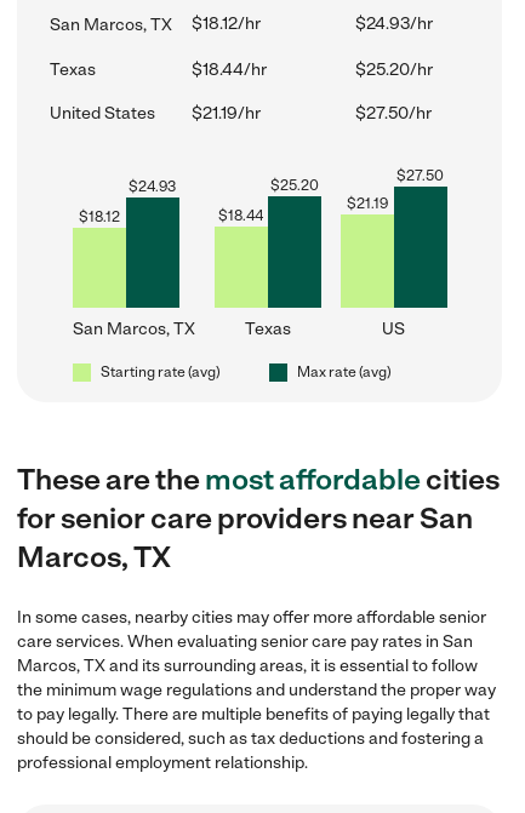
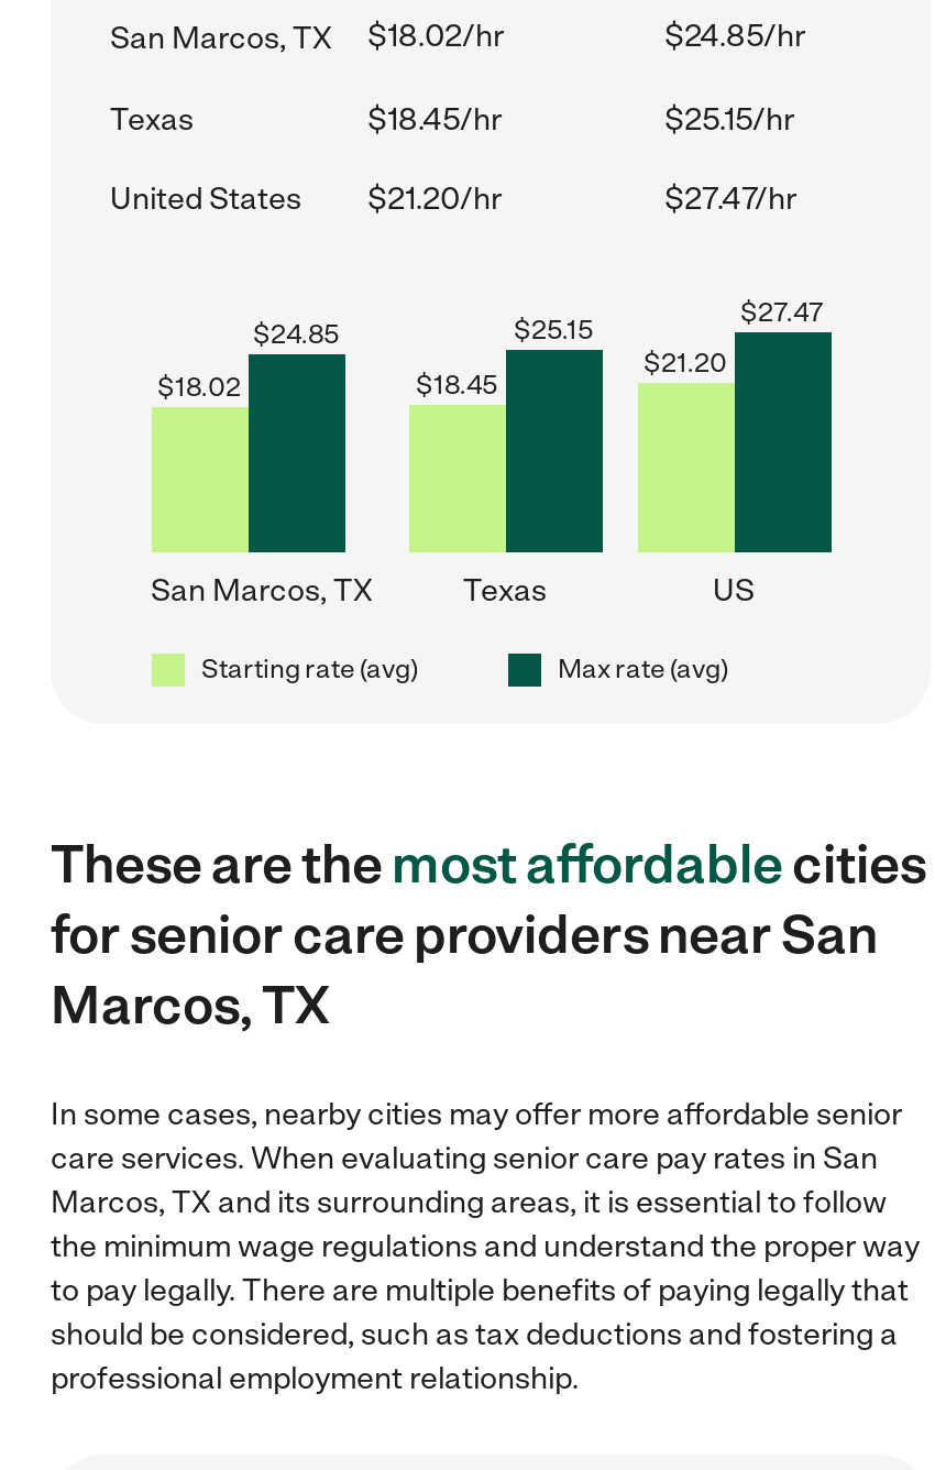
- $18.12/hr
- $24.93/hr
+ $18.02/hr
+ $24.85/hr

- $18.44/hr
- $25.20/hr
+ $18.45/hr
+ $25.15/hr

- $21.19/hr
- $27.50/hr
+ $21.20/hr
+ $27.47/hr

- $27.50
+ $27.47

- $24.93
+ $24.85

- $25.20
+ $25.15

- $21.19
+ $21.20

- $18.12
+ $18.02

- $18.44
+ $18.45
